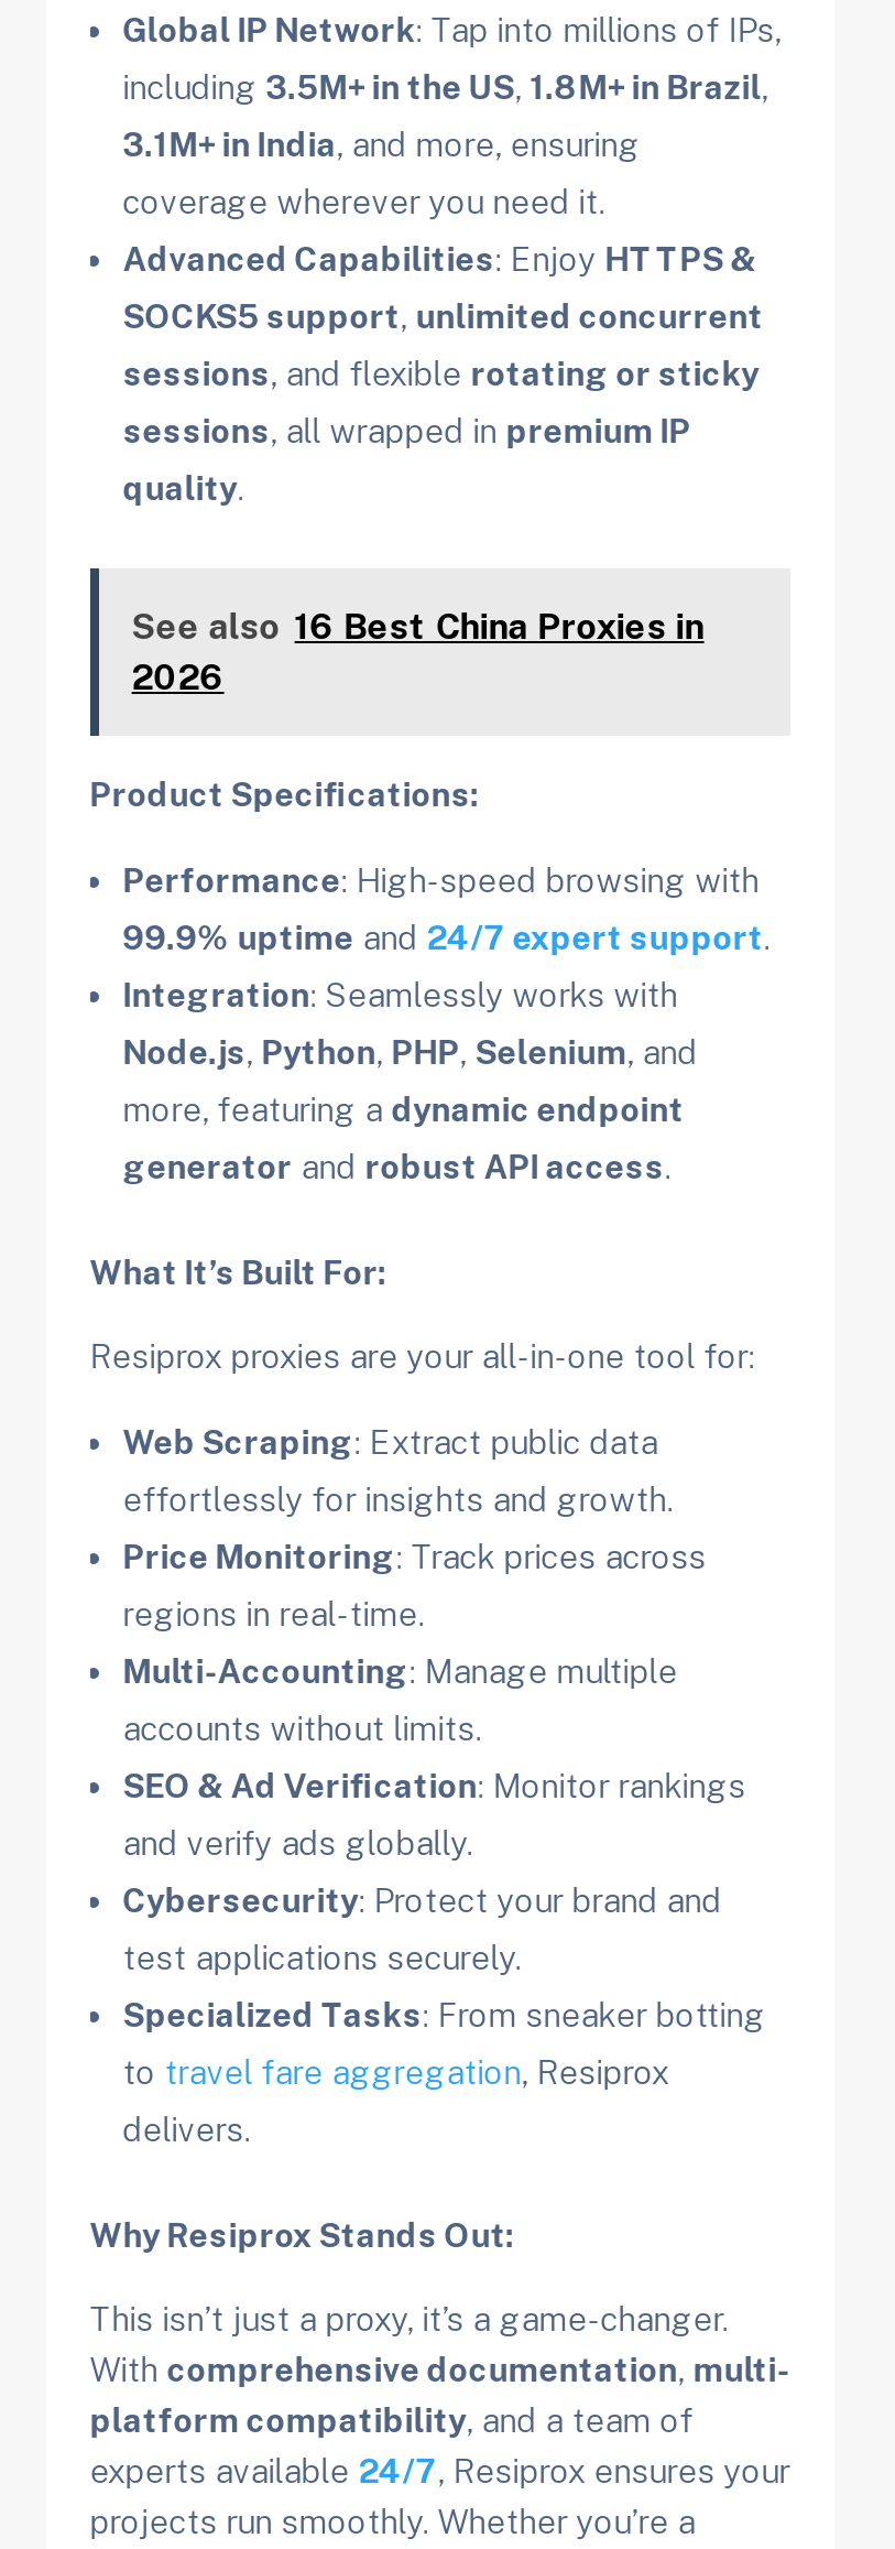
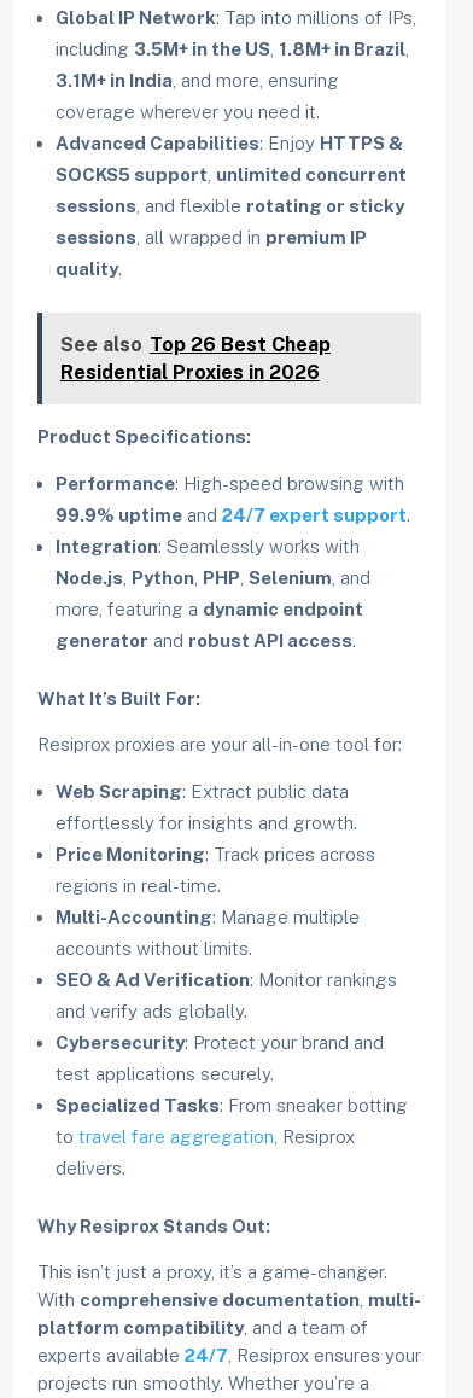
- See also 16 Best China Proxies in
- 2026
+ See also Top 26 Best Cheap
+ Residential Proxies in 2026
